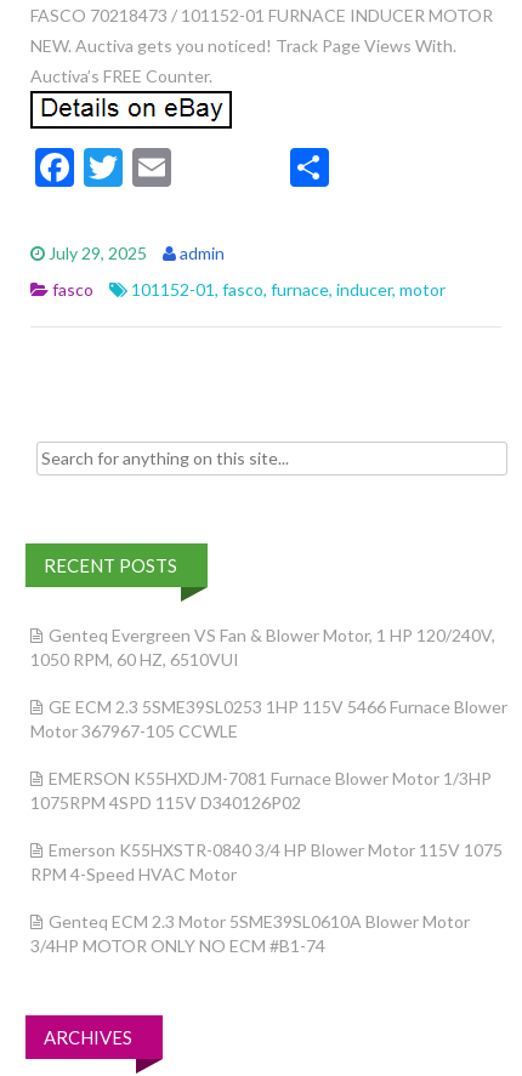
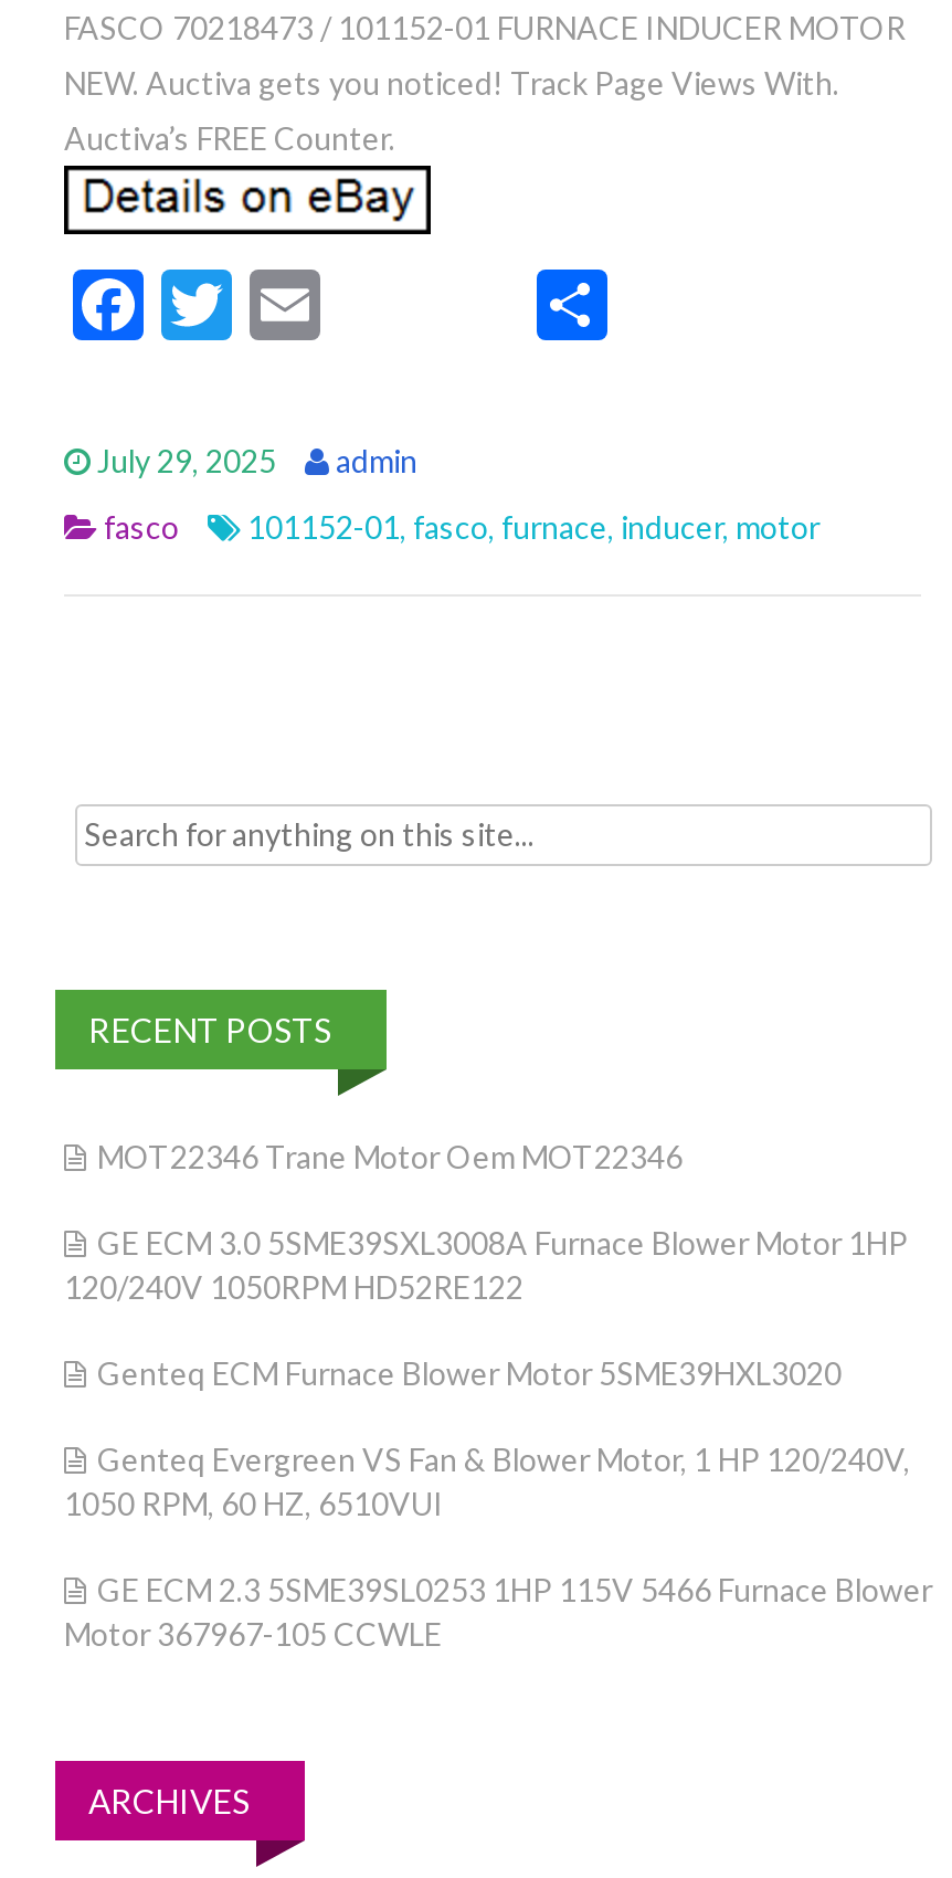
+ MOT22346 Trane Motor Oem MOT22346
+ GE ECM 3.0 5SME39SXL3008A Furnace Blower Motor 1HP
+ 120/240V 1050RPM HD52RE122
+ Genteq ECM Furnace Blower Motor 5SME39HXL3020

moved down: Genteq Evergreen VS Fan & Blower Motor, 1 HP 120/240V, | 1050 RPM, 60 HZ, 6510VUI | GE ECM 2.3 5SME39SL0253 1HP 115V 5466 Furnace Blower | Motor 367967-105 CCWLE

- EMERSON K55HXDJM-7081 Furnace Blower Motor 1/3HP
- 1075RPM 4SPD 115V D340126P02
- Emerson K55HXSTR-0840 3/4 HP Blower Motor 115V 1075
- RPM 4-Speed HVAC Motor
- Genteq ECM 2.3 Motor 5SME39SL0610A Blower Motor
- 3/4HP MOTOR ONLY NO ECM #B1-74
